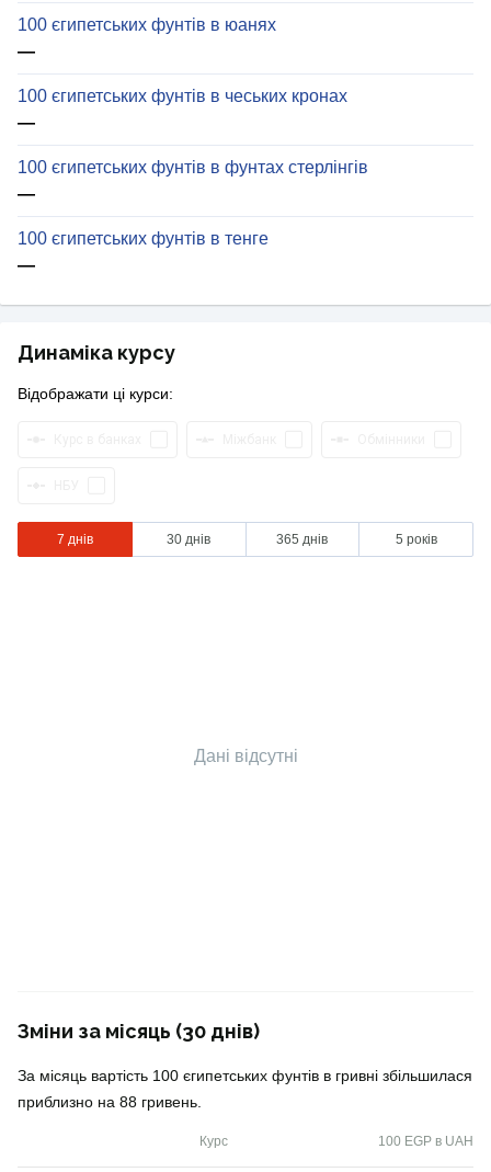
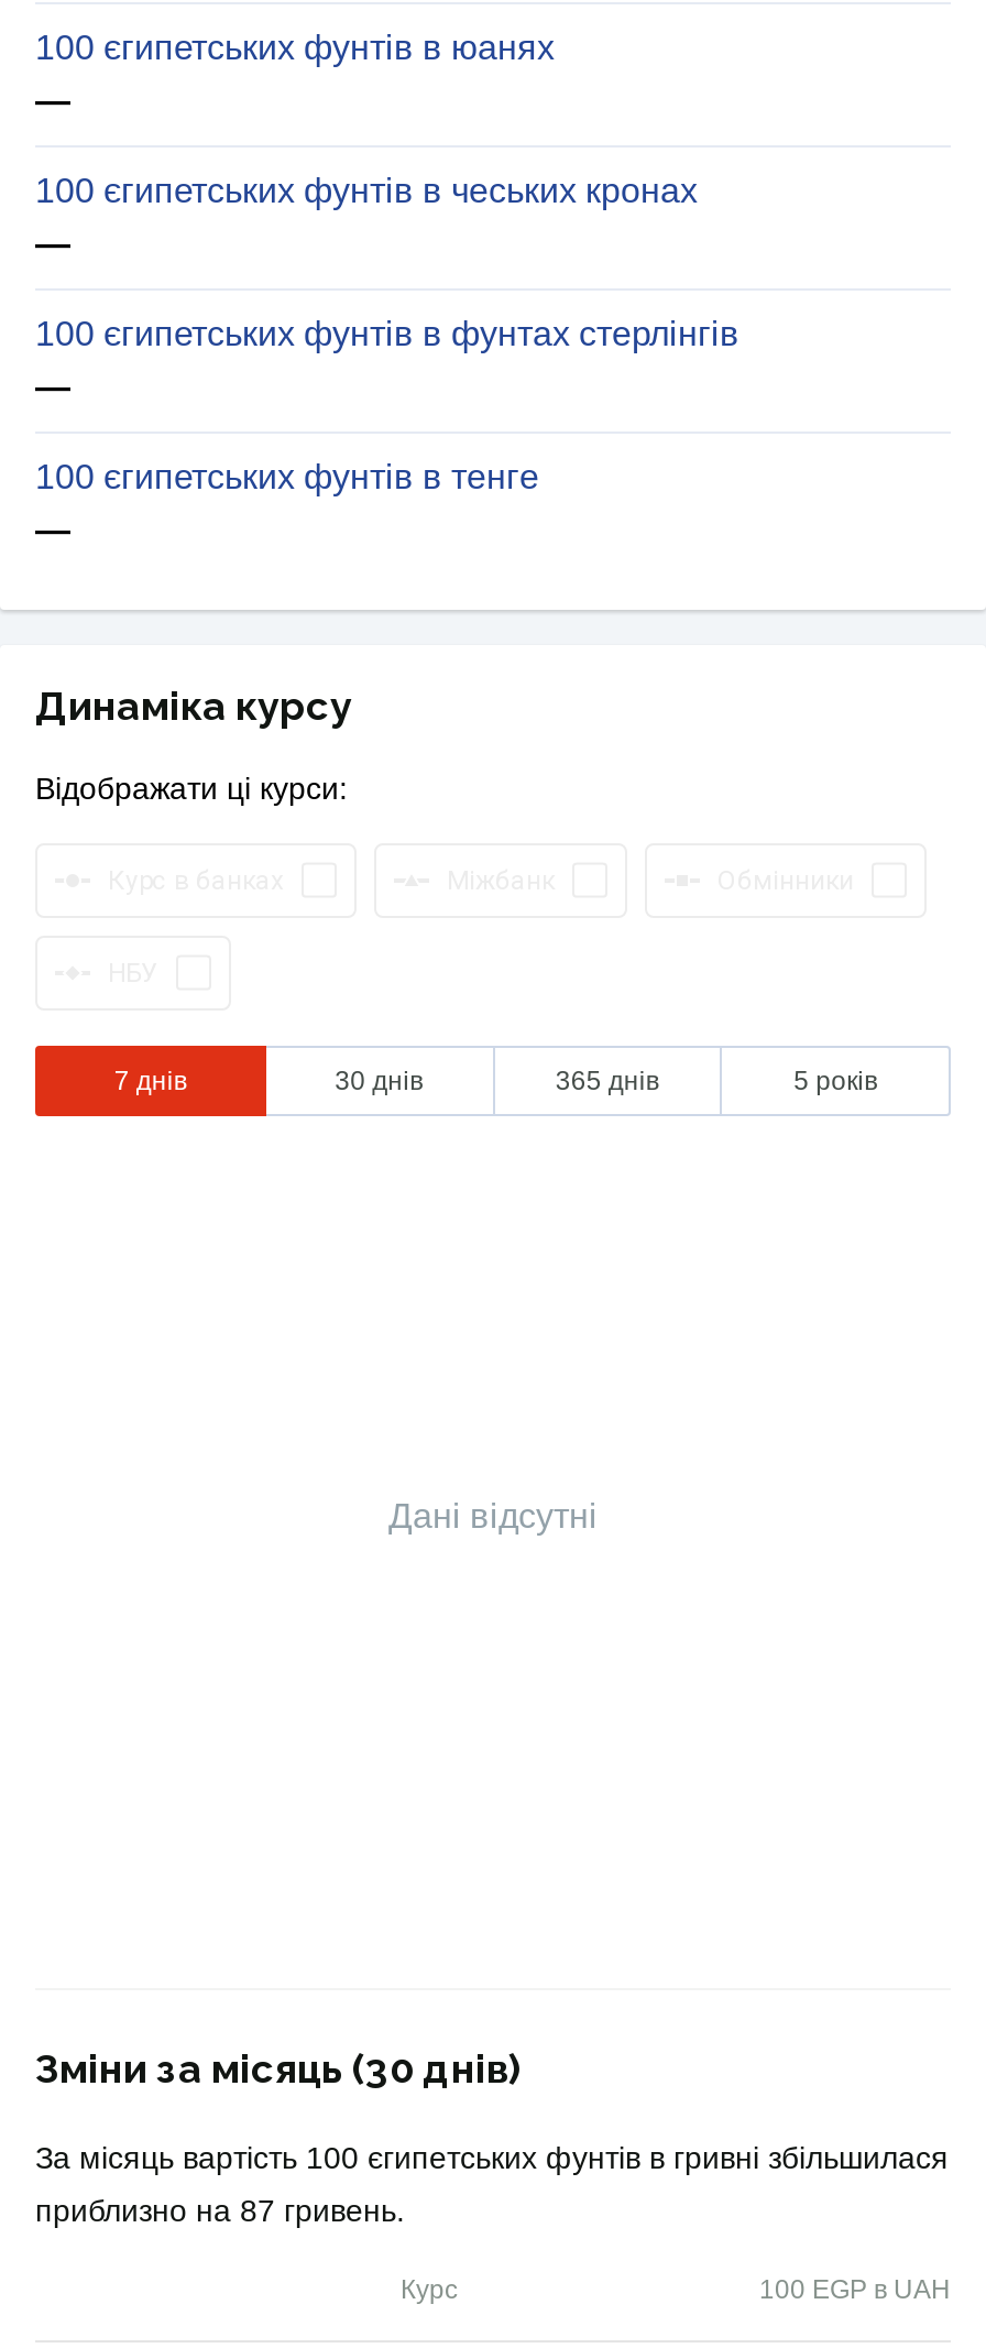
- приблизно на 88 гривень.
+ приблизно на 87 гривень.
